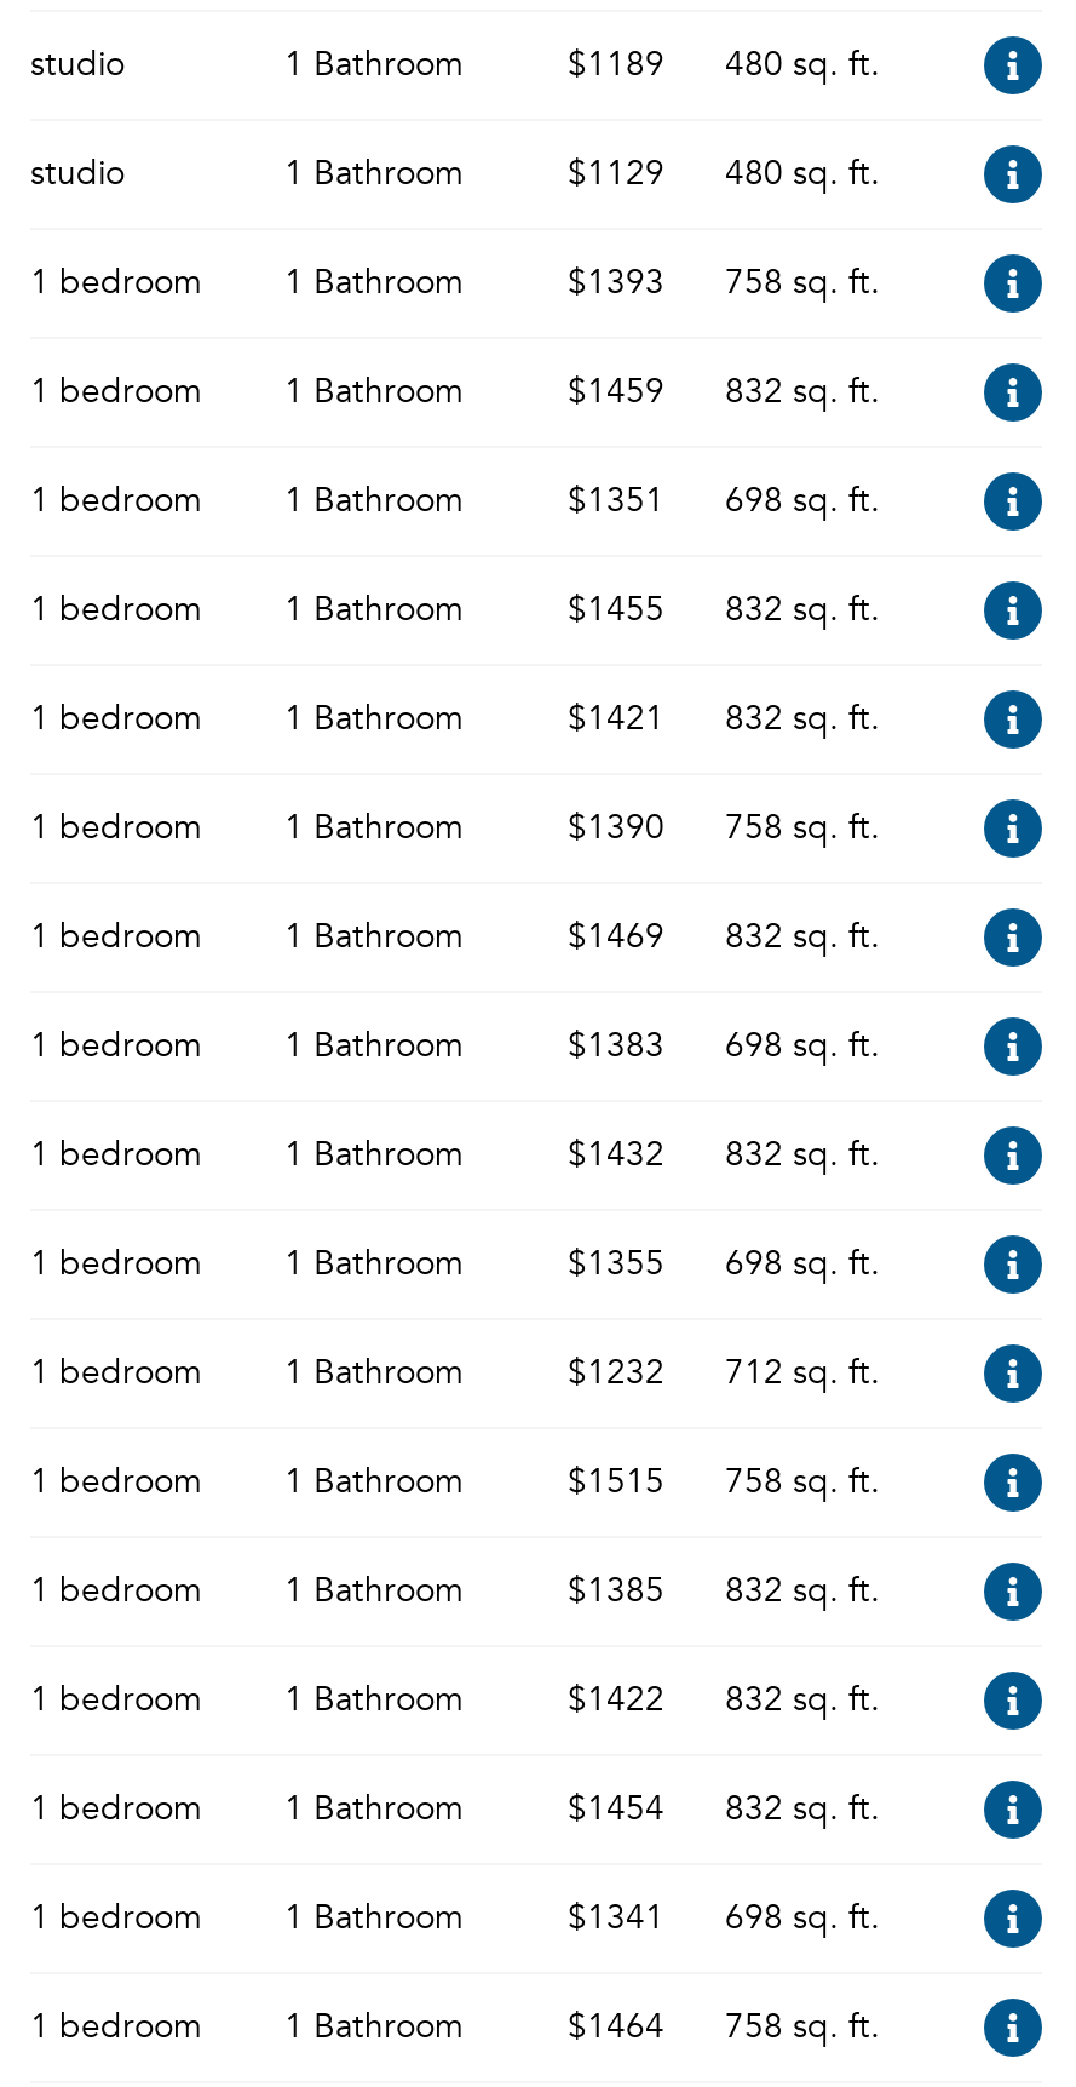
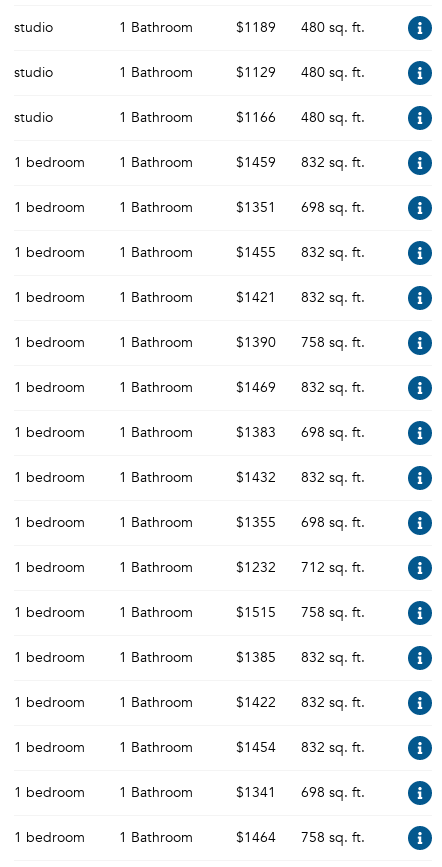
- 1 bedroom
+ studio

- $1393
+ $1166

- 758 sq. ft.
+ 480 sq. ft.
